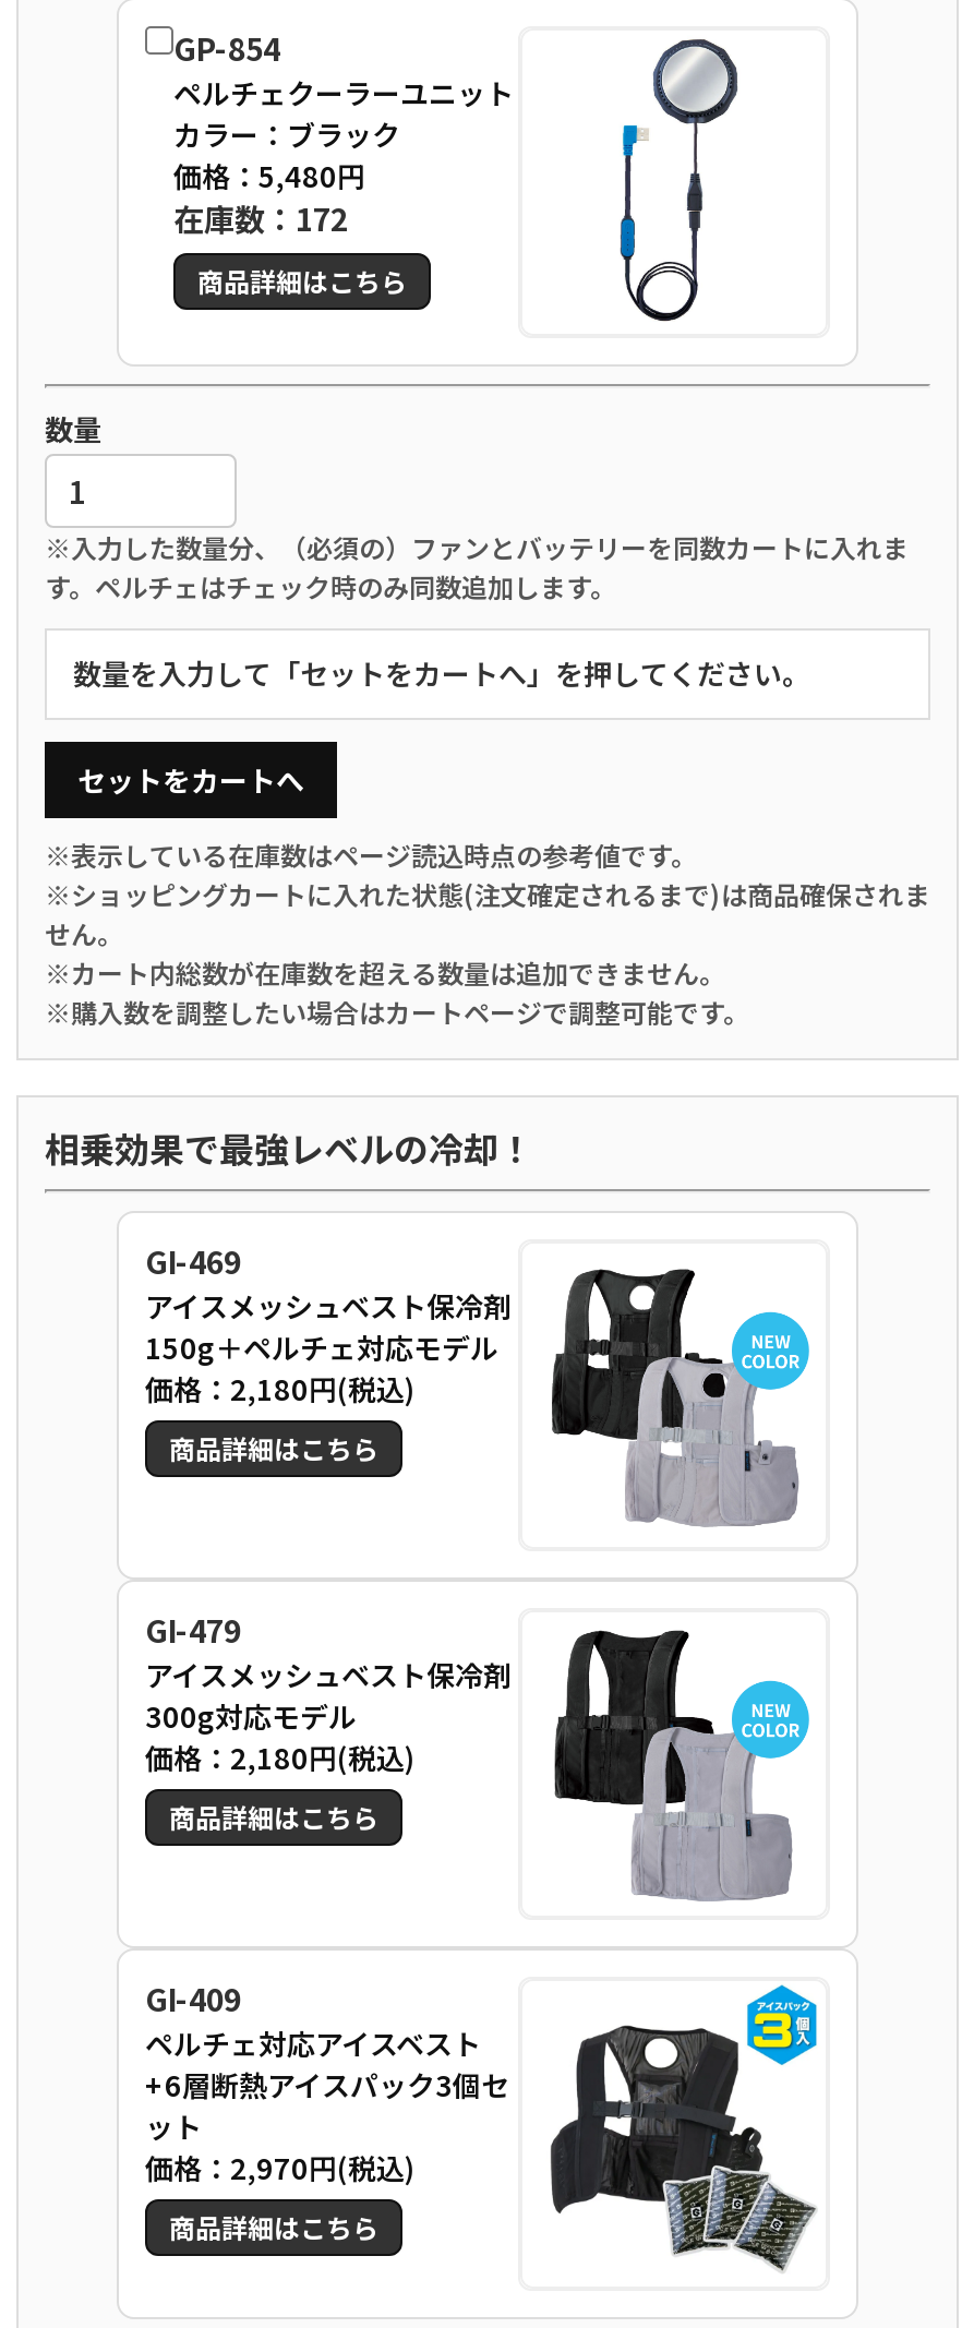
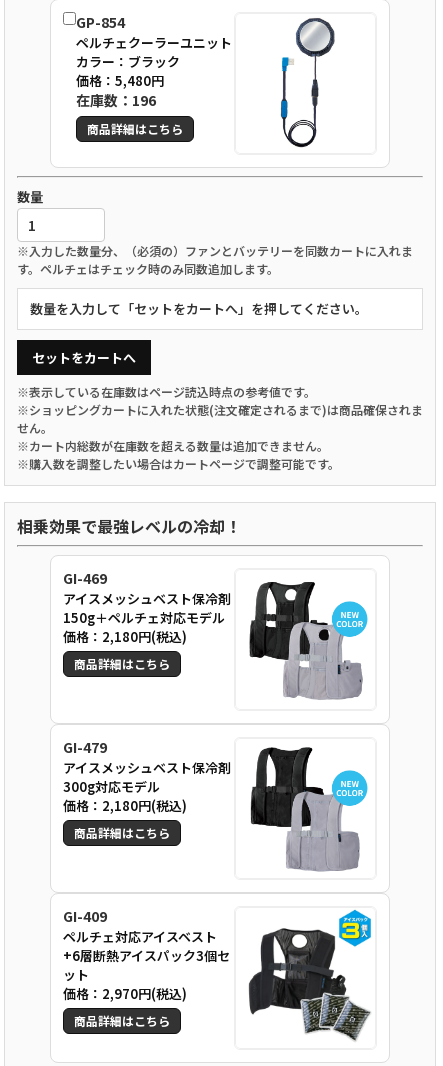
- 在庫数：172
+ 在庫数：196
